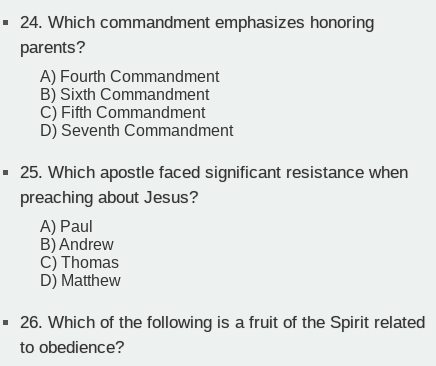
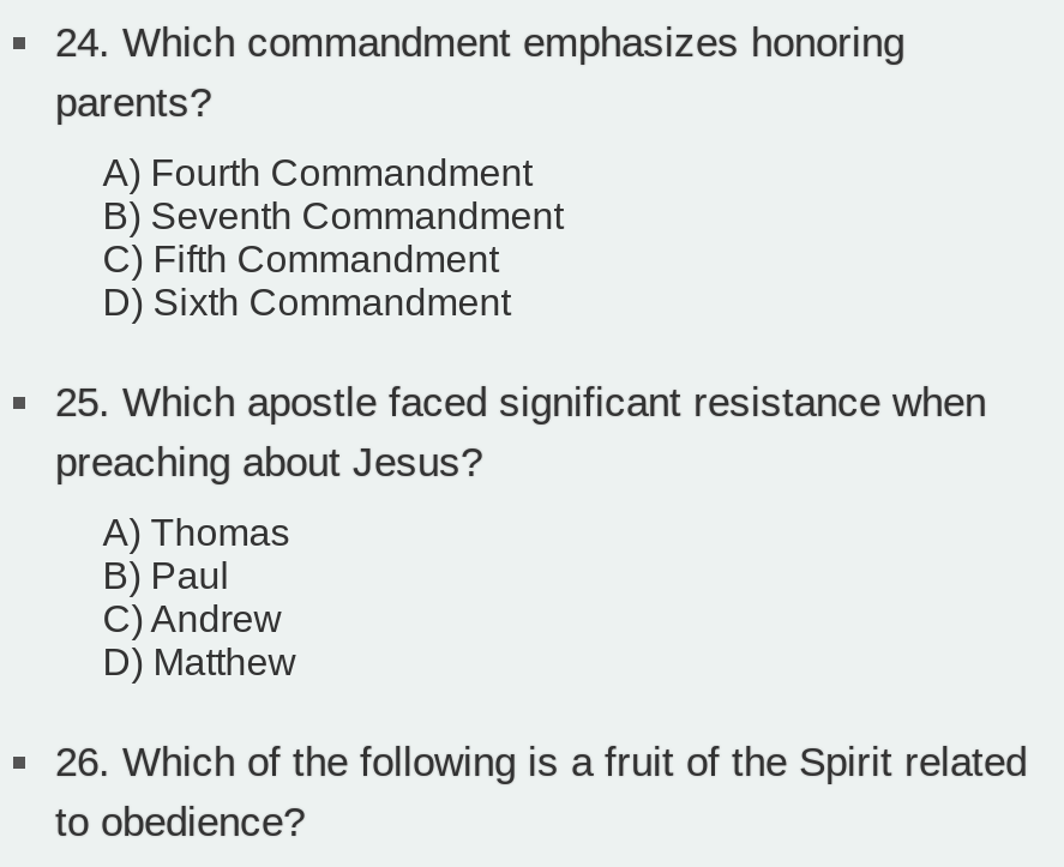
- B) Sixth Commandment
+ B) Seventh Commandment

- D) Seventh Commandment
+ D) Sixth Commandment

- A) Paul
+ A) Thomas

- B) Andrew
+ B) Paul

- C) Thomas
+ C) Andrew
